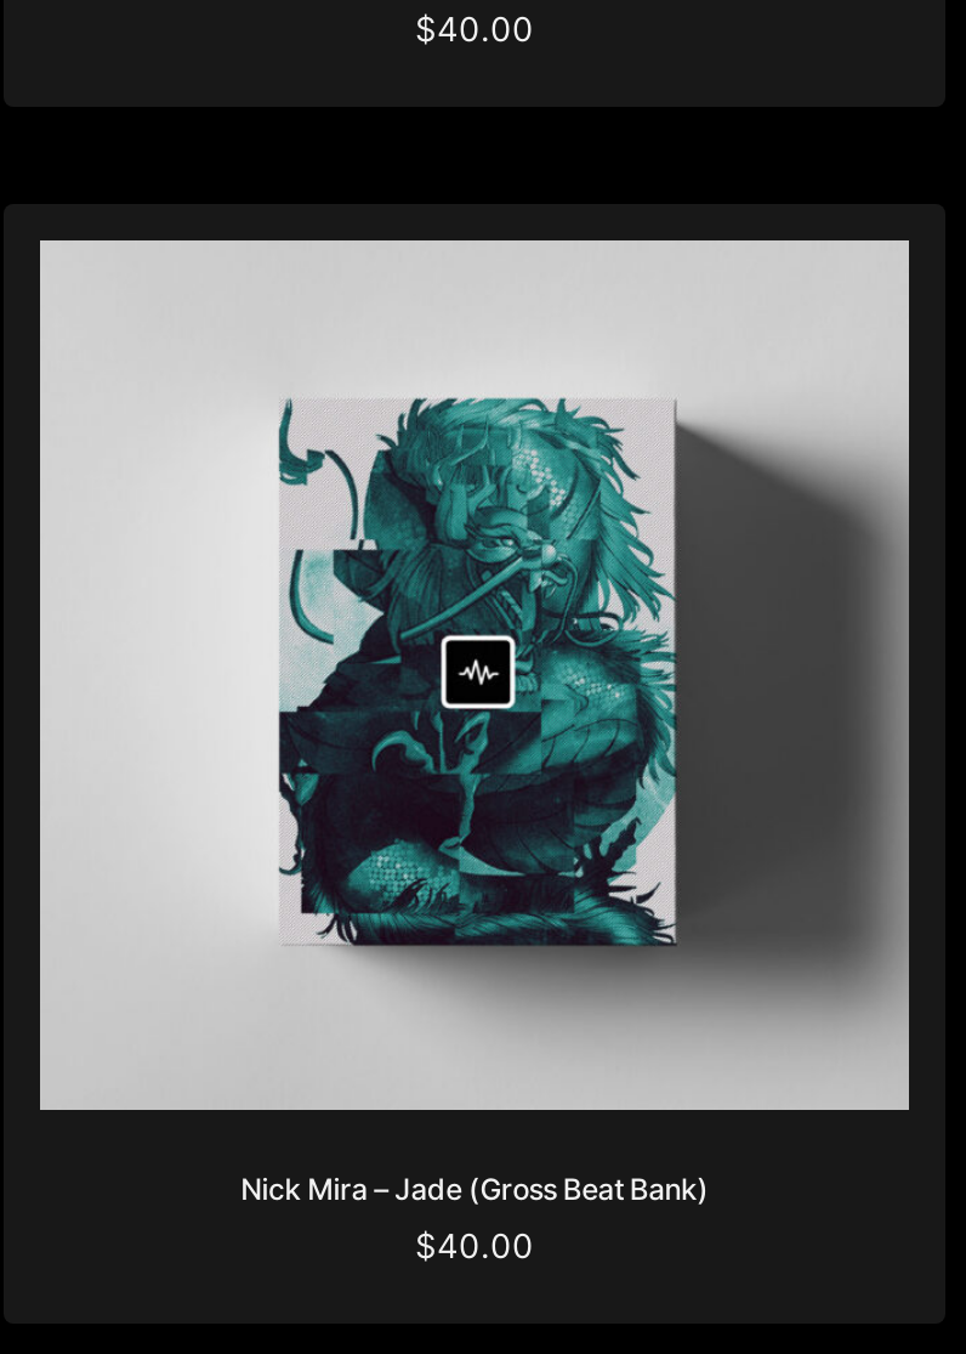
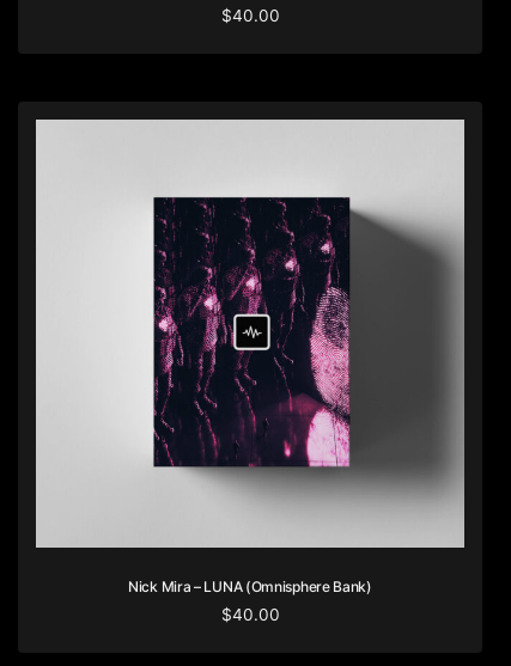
- [image]
+ [image]

- Nick Mira – Jade (Gross Beat Bank)
+ Nick Mira – LUNA (Omnisphere Bank)
